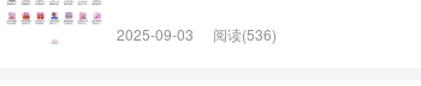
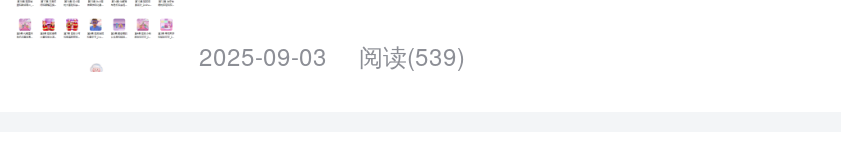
- 2025-09-03 阅读(536)
+ 2025-09-03 阅读(539)
